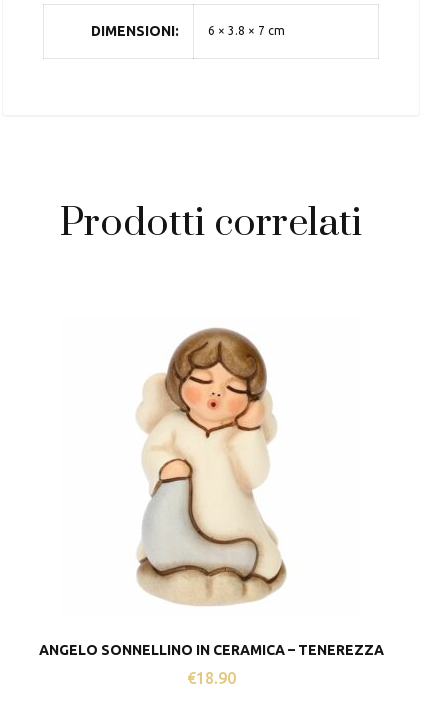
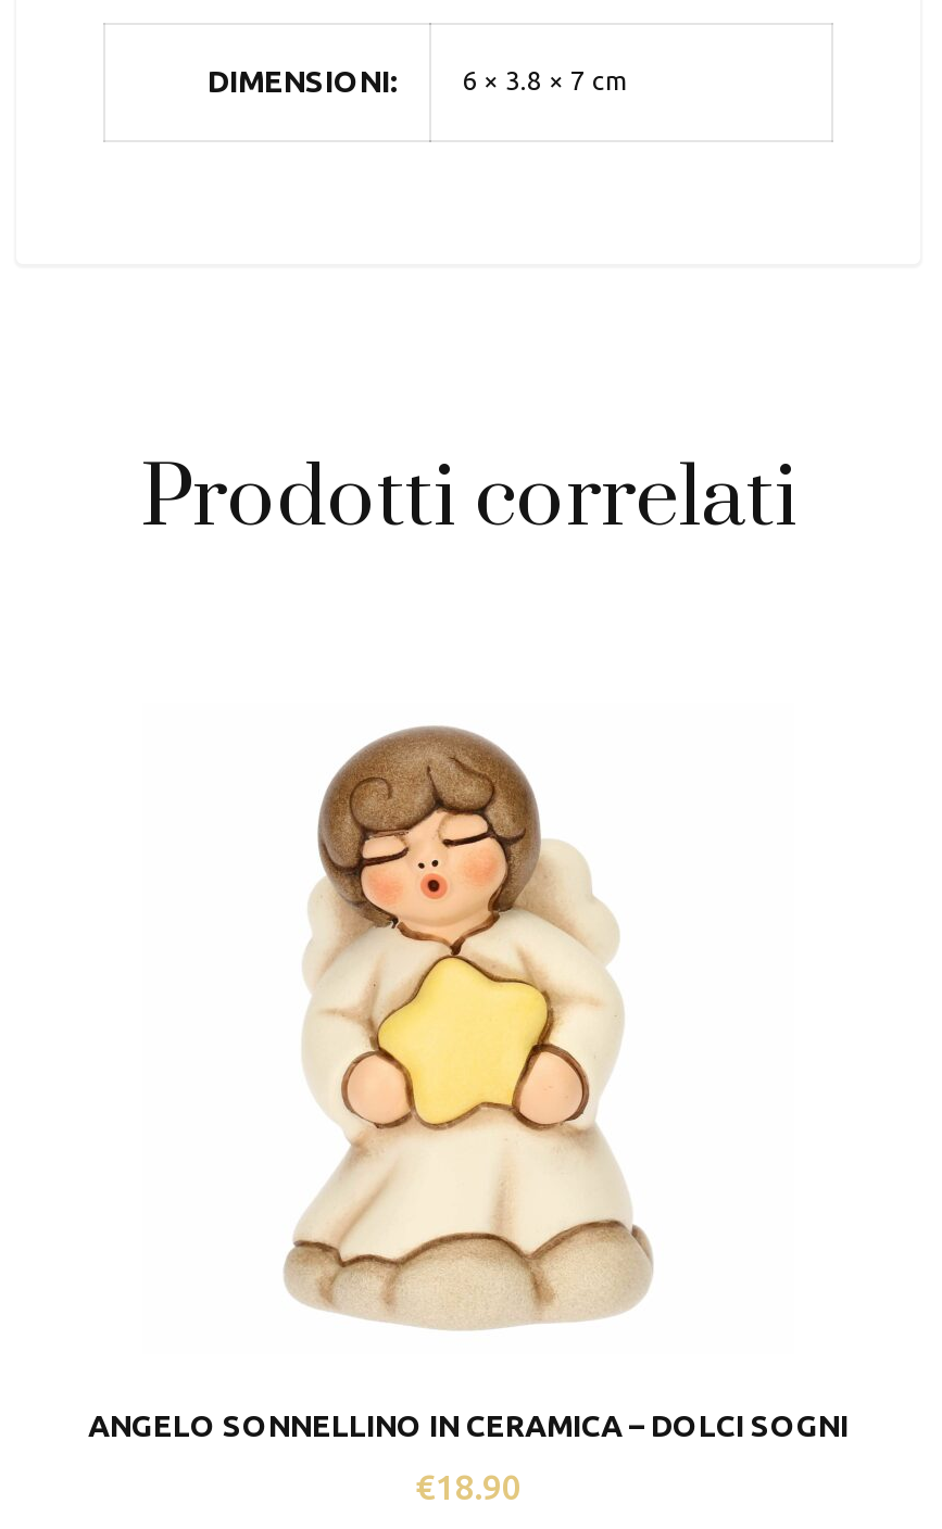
- [image]
+ [image]

- ANGELO SONNELLINO IN CERAMICA – TENEREZZA
+ ANGELO SONNELLINO IN CERAMICA – DOLCI SOGNI
